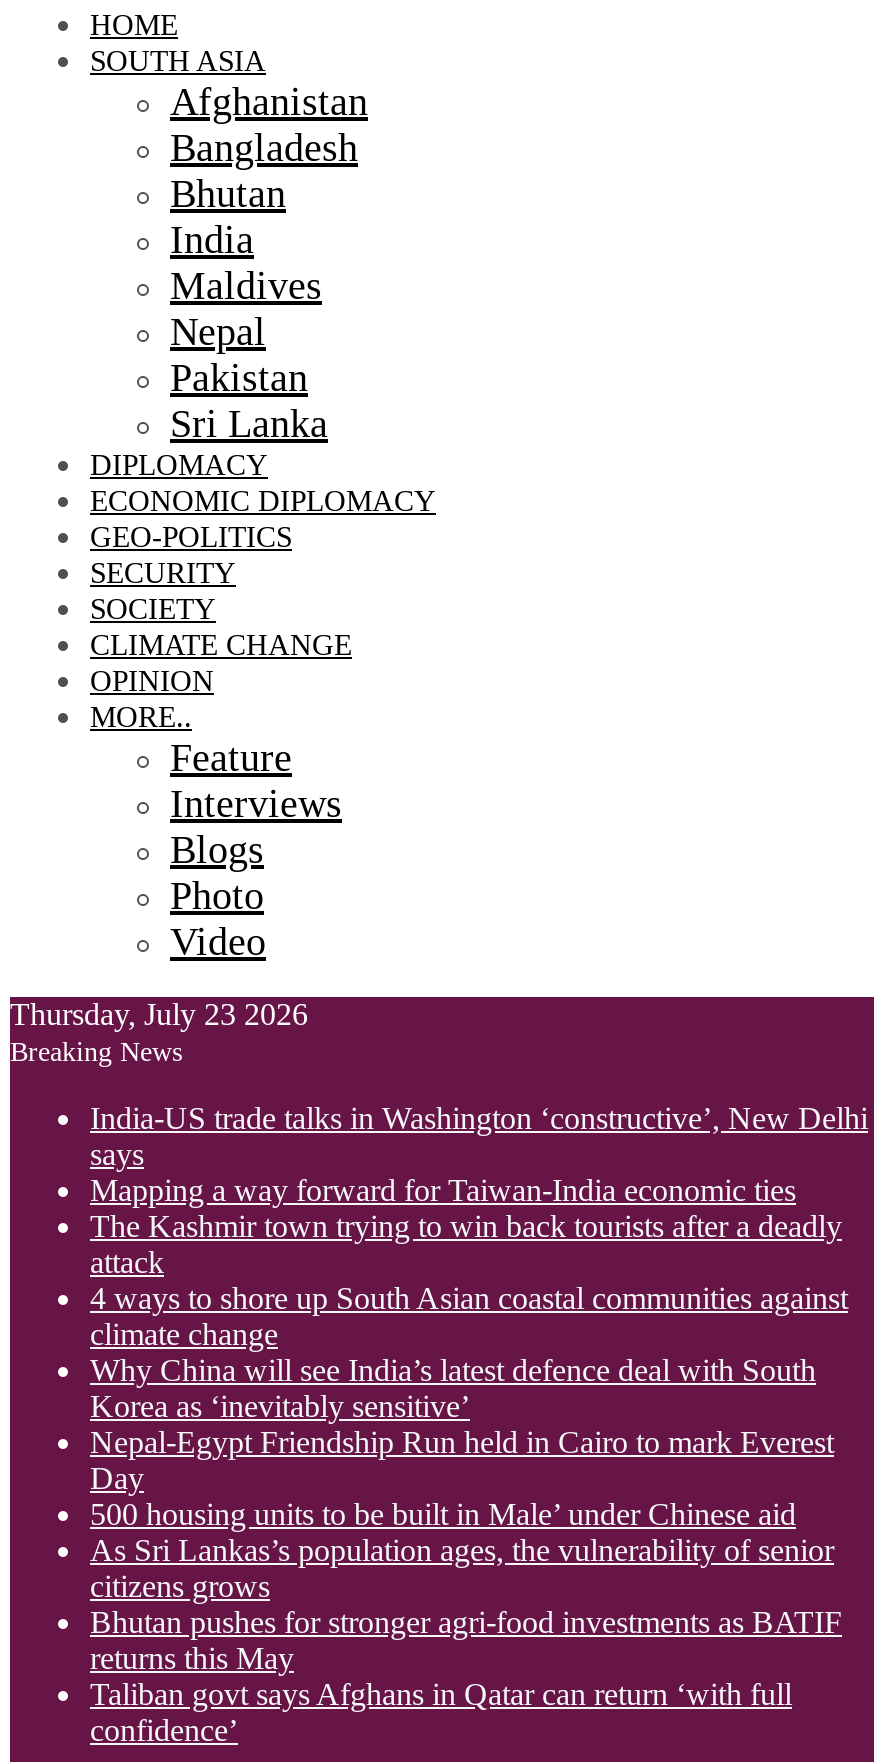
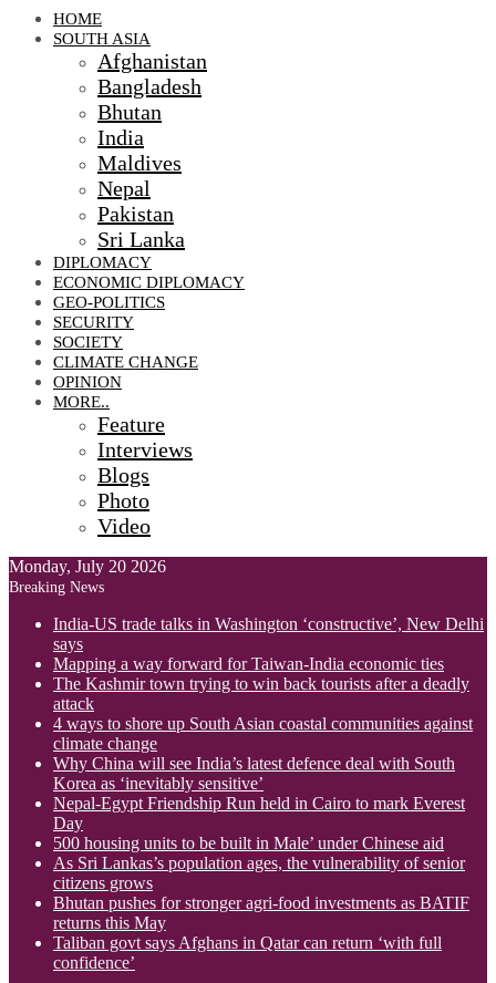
- Thursday, July 23 2026
+ Monday, July 20 2026
